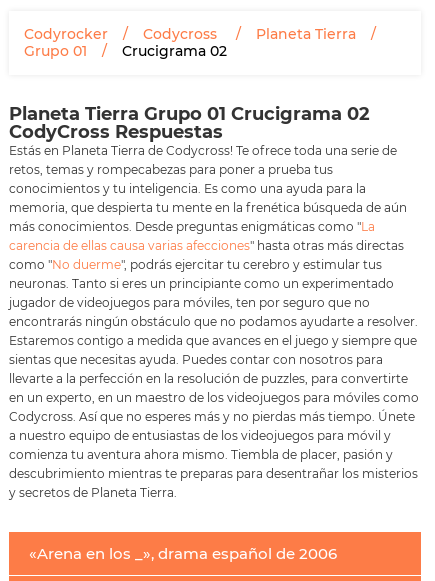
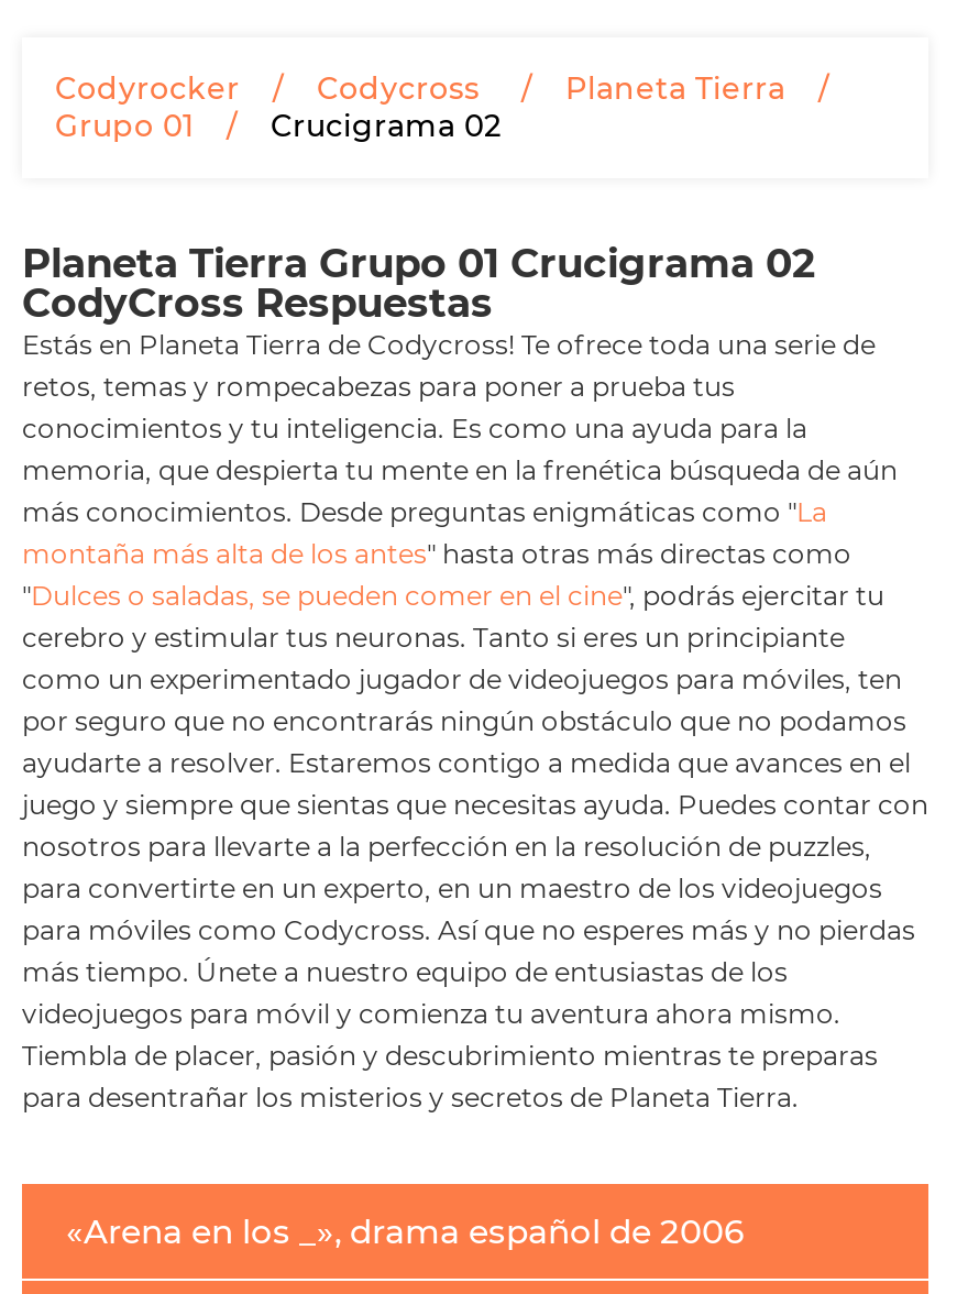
- carencia de ellas causa varias afecciones" hasta otras más directas
- como "No duerme", podrás ejercitar tu cerebro y estimular tus
- neuronas. Tanto si eres un principiante como un experimentado
- jugador de videojuegos para móviles, ten por seguro que no
- encontrarás ningún obstáculo que no podamos ayudarte a resolver.
- Estaremos contigo a medida que avances en el juego y siempre que
- sientas que necesitas ayuda. Puedes contar con nosotros para
- llevarte a la perfección en la resolución de puzzles, para convertirte
- en un experto, en un maestro de los videojuegos para móviles como
- Codycross. Así que no esperes más y no pierdas más tiempo. Únete
- a nuestro equipo de entusiastas de los videojuegos para móvil y
- comienza tu aventura ahora mismo. Tiembla de placer, pasión y
- descubrimiento mientras te preparas para desentrañar los misterios
- y secretos de Planeta Tierra.
+ montaña más alta de los antes" hasta otras más directas como
+ "Dulces o saladas, se pueden comer en el cine", podrás ejercitar tu
+ cerebro y estimular tus neuronas. Tanto si eres un principiante
+ como un experimentado jugador de videojuegos para móviles, ten
+ por seguro que no encontrarás ningún obstáculo que no podamos
+ ayudarte a resolver. Estaremos contigo a medida que avances en el
+ juego y siempre que sientas que necesitas ayuda. Puedes contar con
+ nosotros para llevarte a la perfección en la resolución de puzzles,
+ para convertirte en un experto, en un maestro de los videojuegos
+ para móviles como Codycross. Así que no esperes más y no pierdas
+ más tiempo. Únete a nuestro equipo de entusiastas de los
+ videojuegos para móvil y comienza tu aventura ahora mismo.
+ Tiembla de placer, pasión y descubrimiento mientras te preparas
+ para desentrañar los misterios y secretos de Planeta Tierra.
